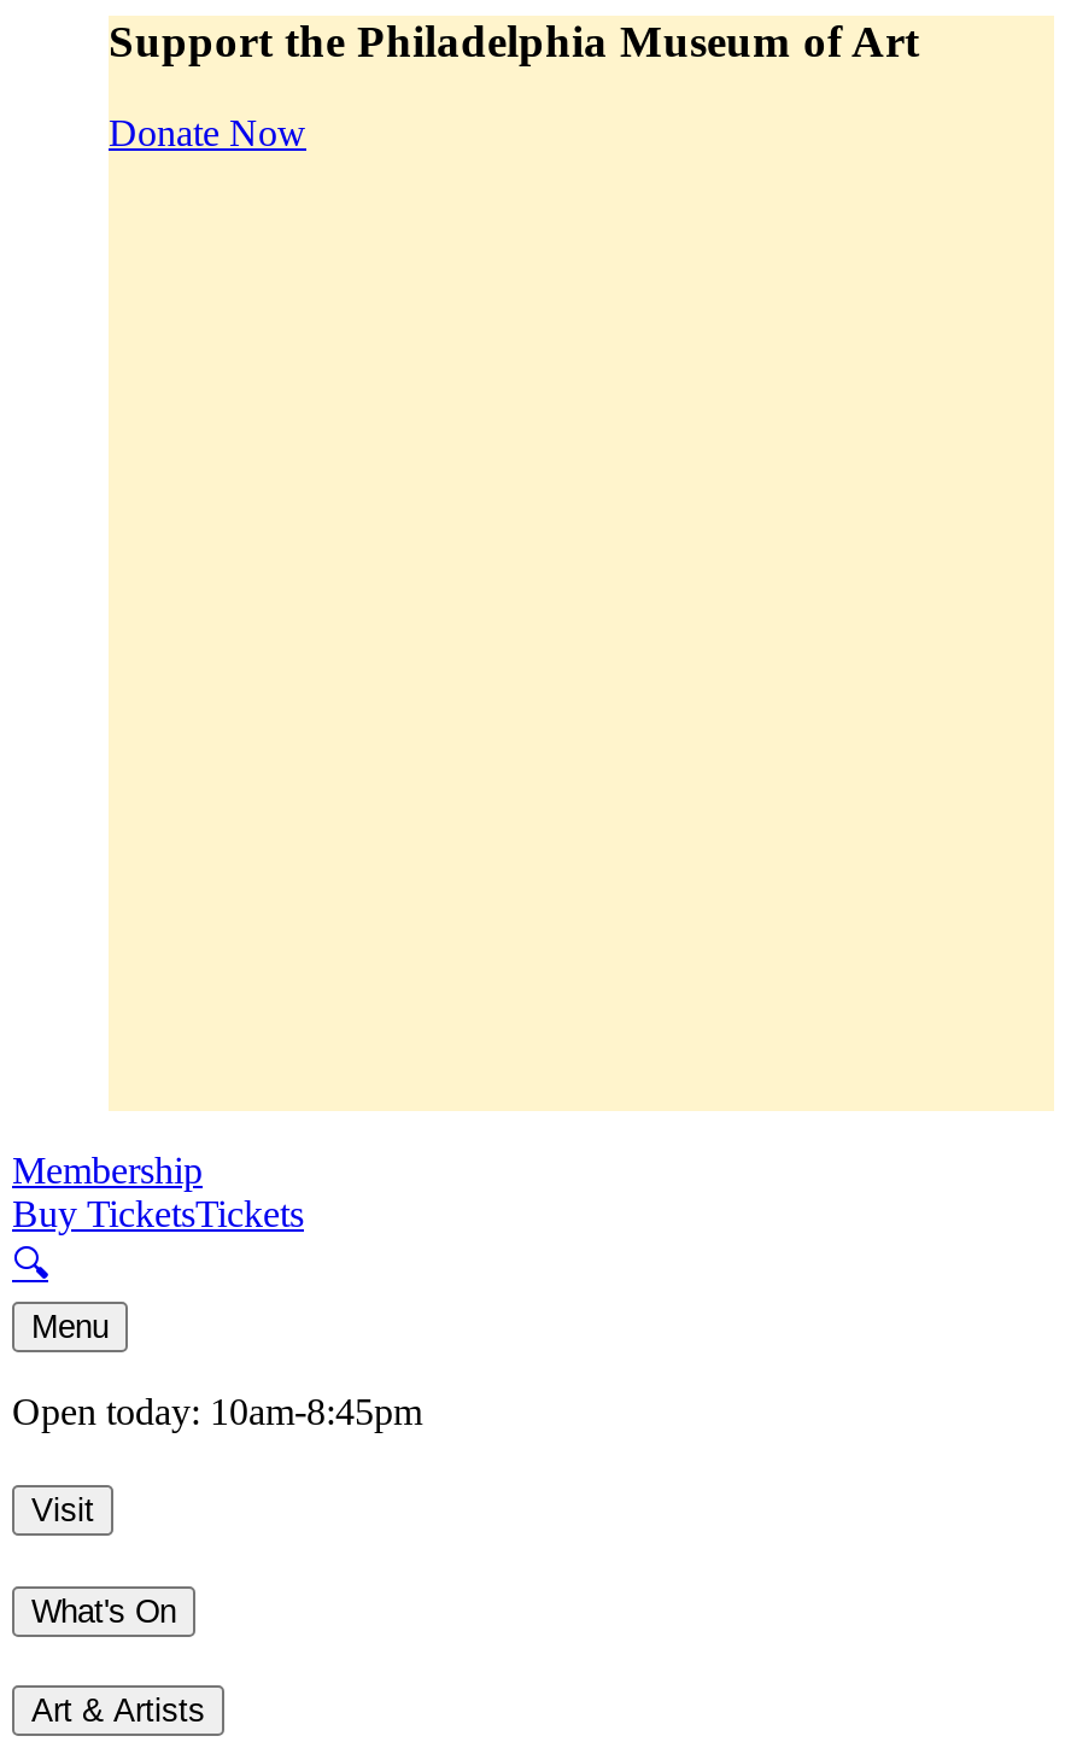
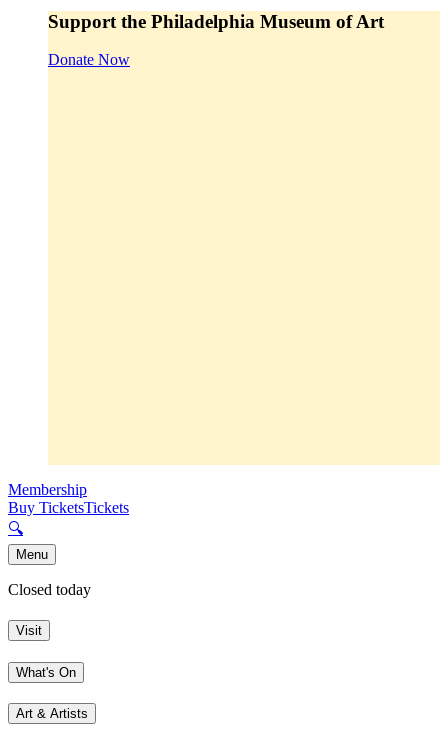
- Open today: 10am-8:45pm
+ Closed today
